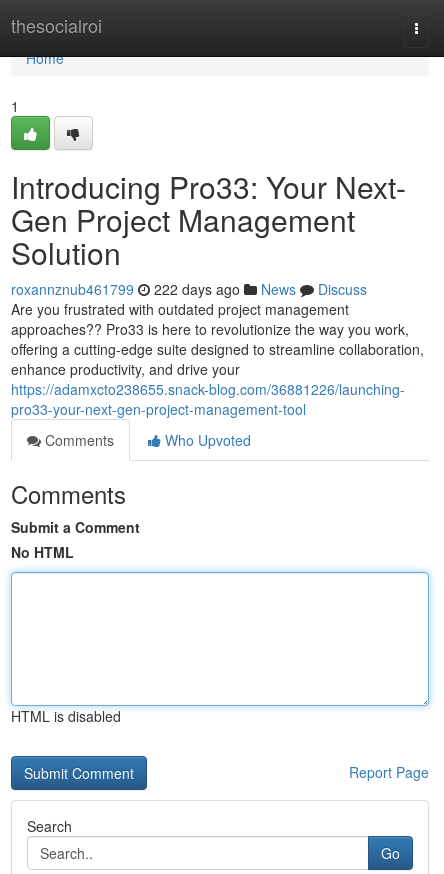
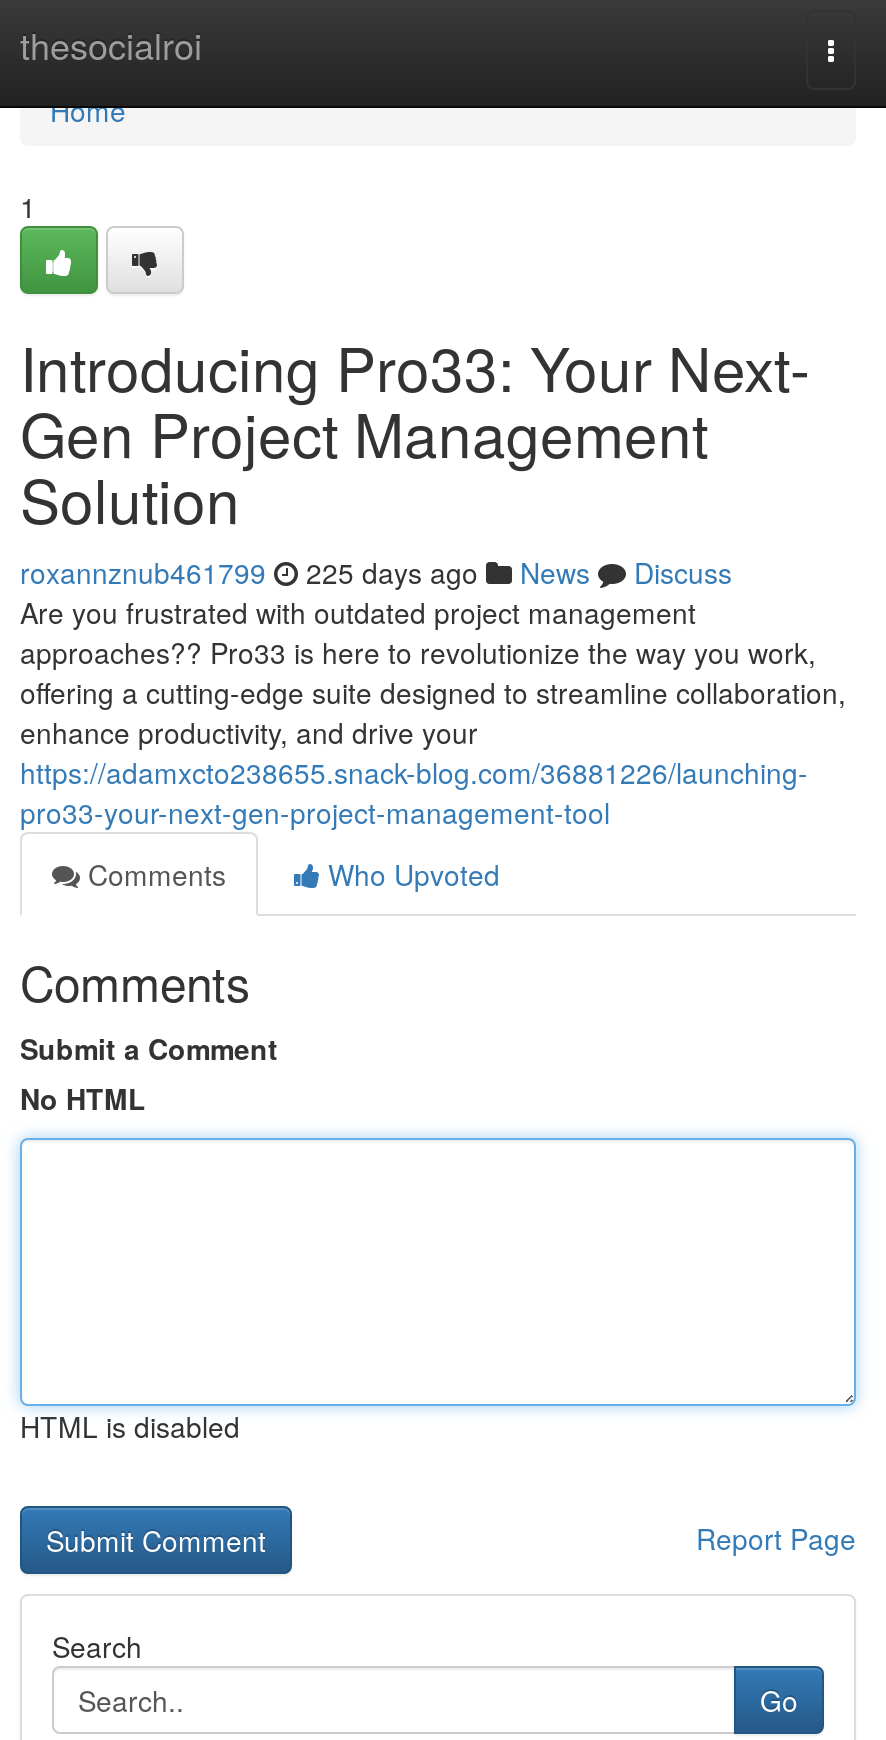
- roxannznub461799 222 days ago News Discuss
+ roxannznub461799 225 days ago News Discuss
